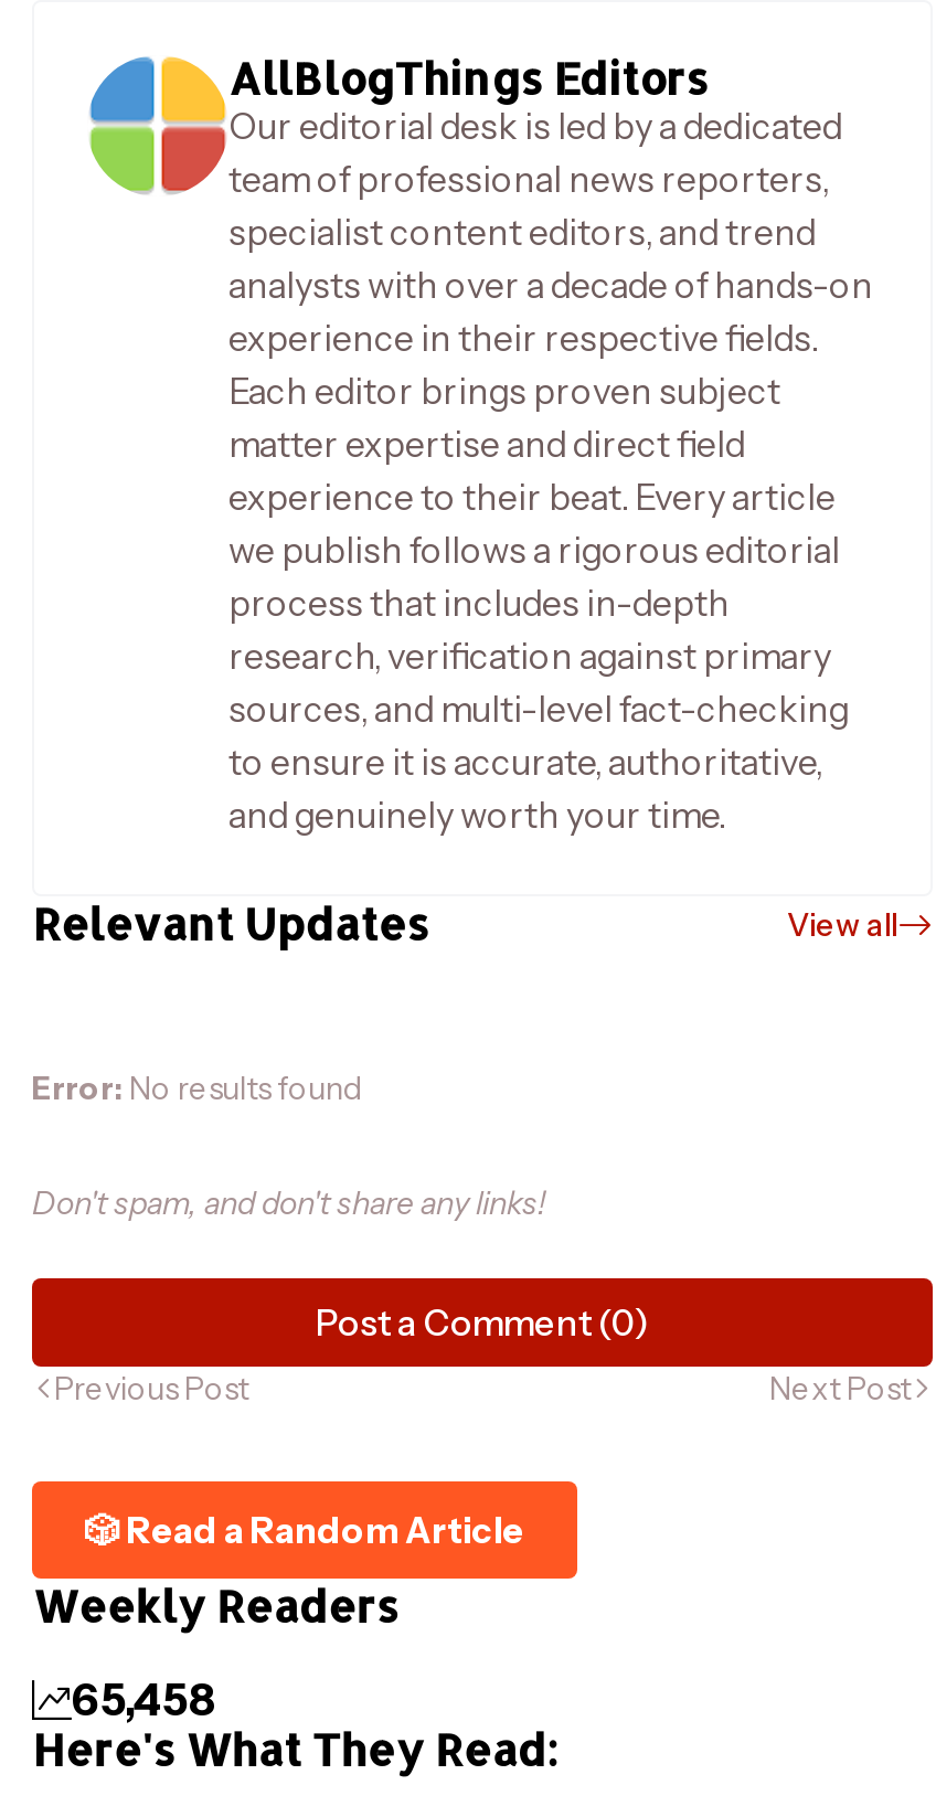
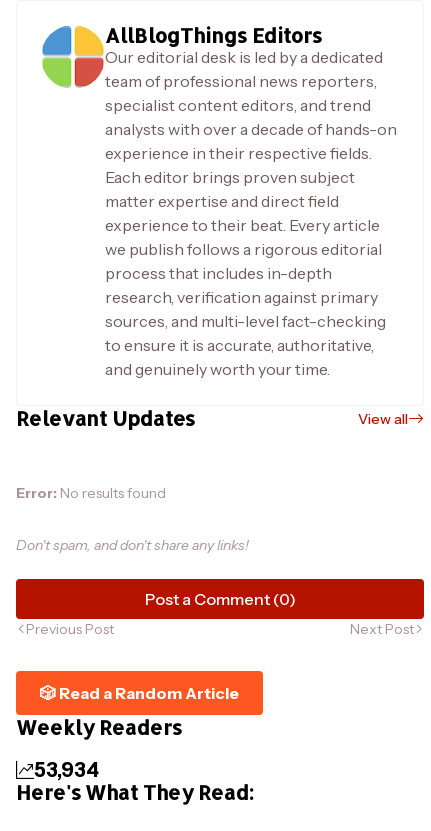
- 65,458
+ 53,934
